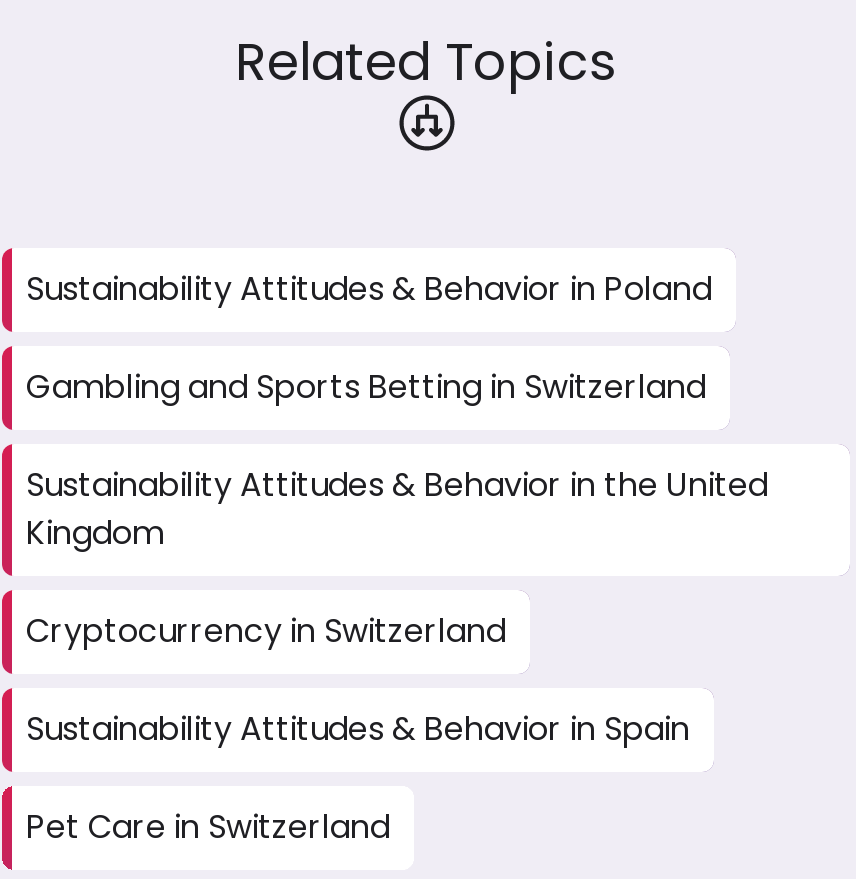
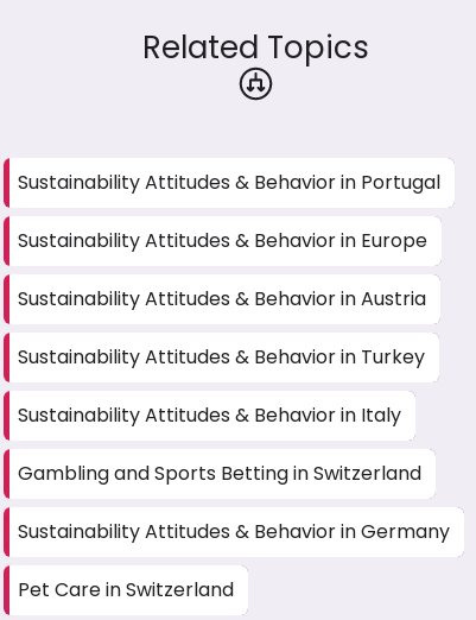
- Sustainability Attitudes & Behavior in Poland
+ Sustainability Attitudes & Behavior in Portugal
+ Sustainability Attitudes & Behavior in Europe
+ Sustainability Attitudes & Behavior in Austria
+ Sustainability Attitudes & Behavior in Turkey
+ Sustainability Attitudes & Behavior in Italy

moved down: Gambling and Sports Betting in Switzerland

- Sustainability Attitudes & Behavior in the United
- Kingdom
- Cryptocurrency in Switzerland
- Sustainability Attitudes & Behavior in Spain
+ Sustainability Attitudes & Behavior in Germany
